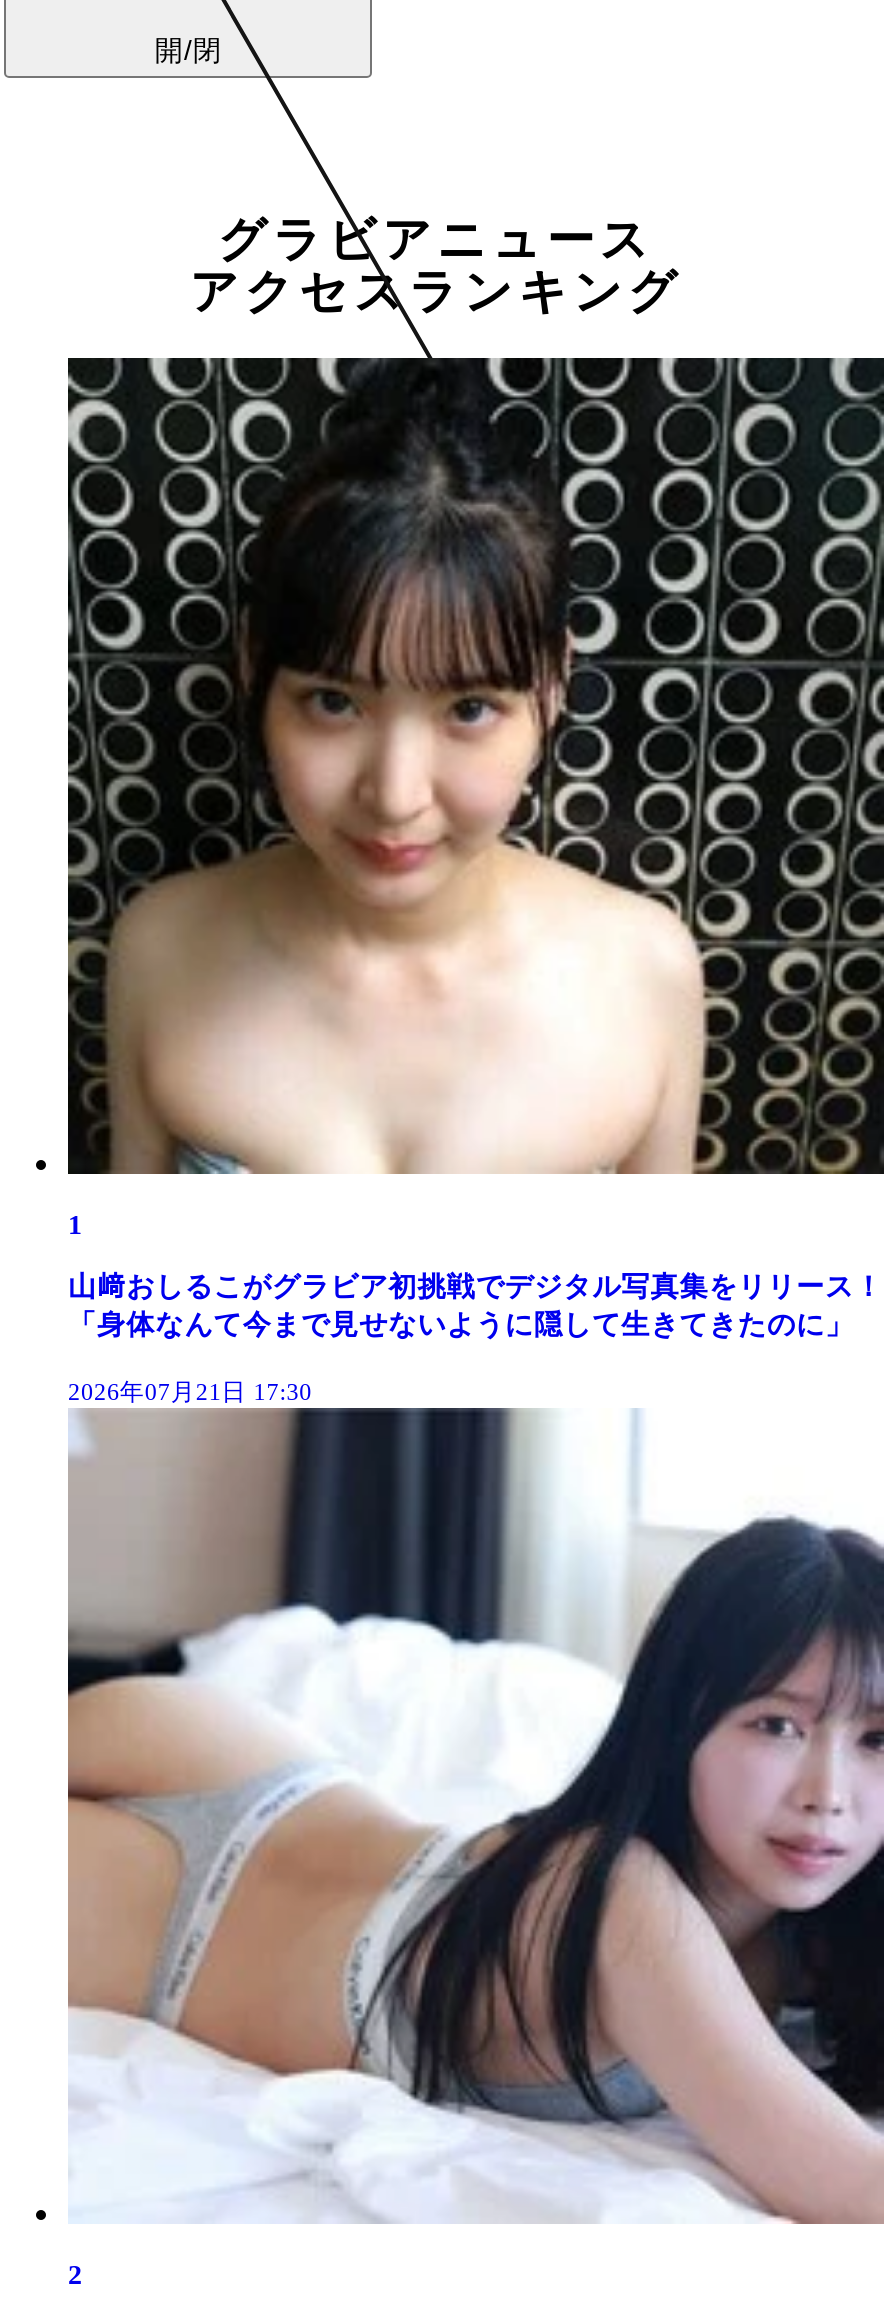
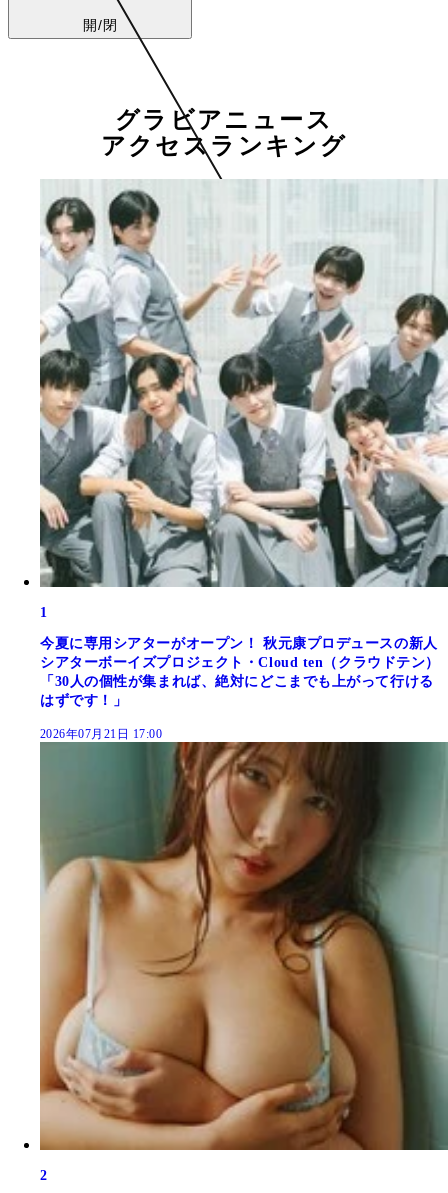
- [image]
+ [image]

- 山﨑おしるこがグラビア初挑戦でデジタル写真集をリリース！
- 「身体なんて今まで見せないように隠して生きてきたのに」
+ 今夏に専用シアターがオープン！ 秋元康プロデュースの新人
+ シアターボーイズプロジェクト・Cloud ten（クラウドテン）
+ 「30人の個性が集まれば、絶対にどこまでも上がって行ける
+ はずです！」

- [image]
- 2026年07月21日 17:30
+ [image]
+ 2026年07月21日 17:00
